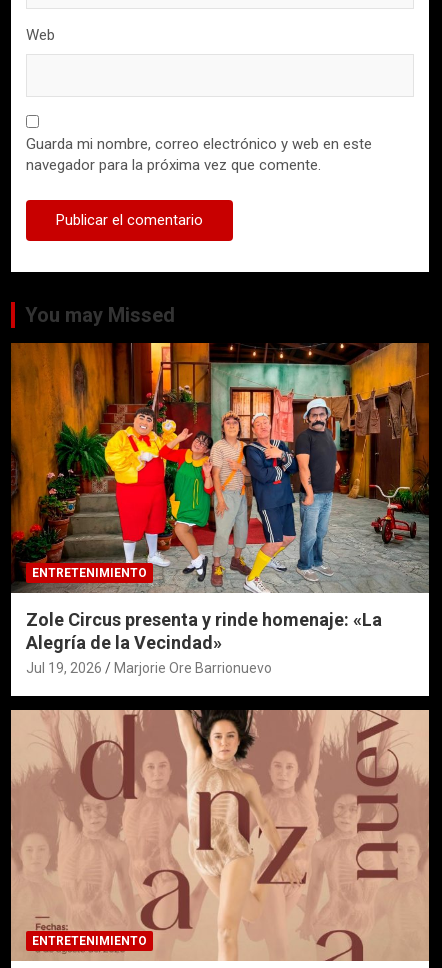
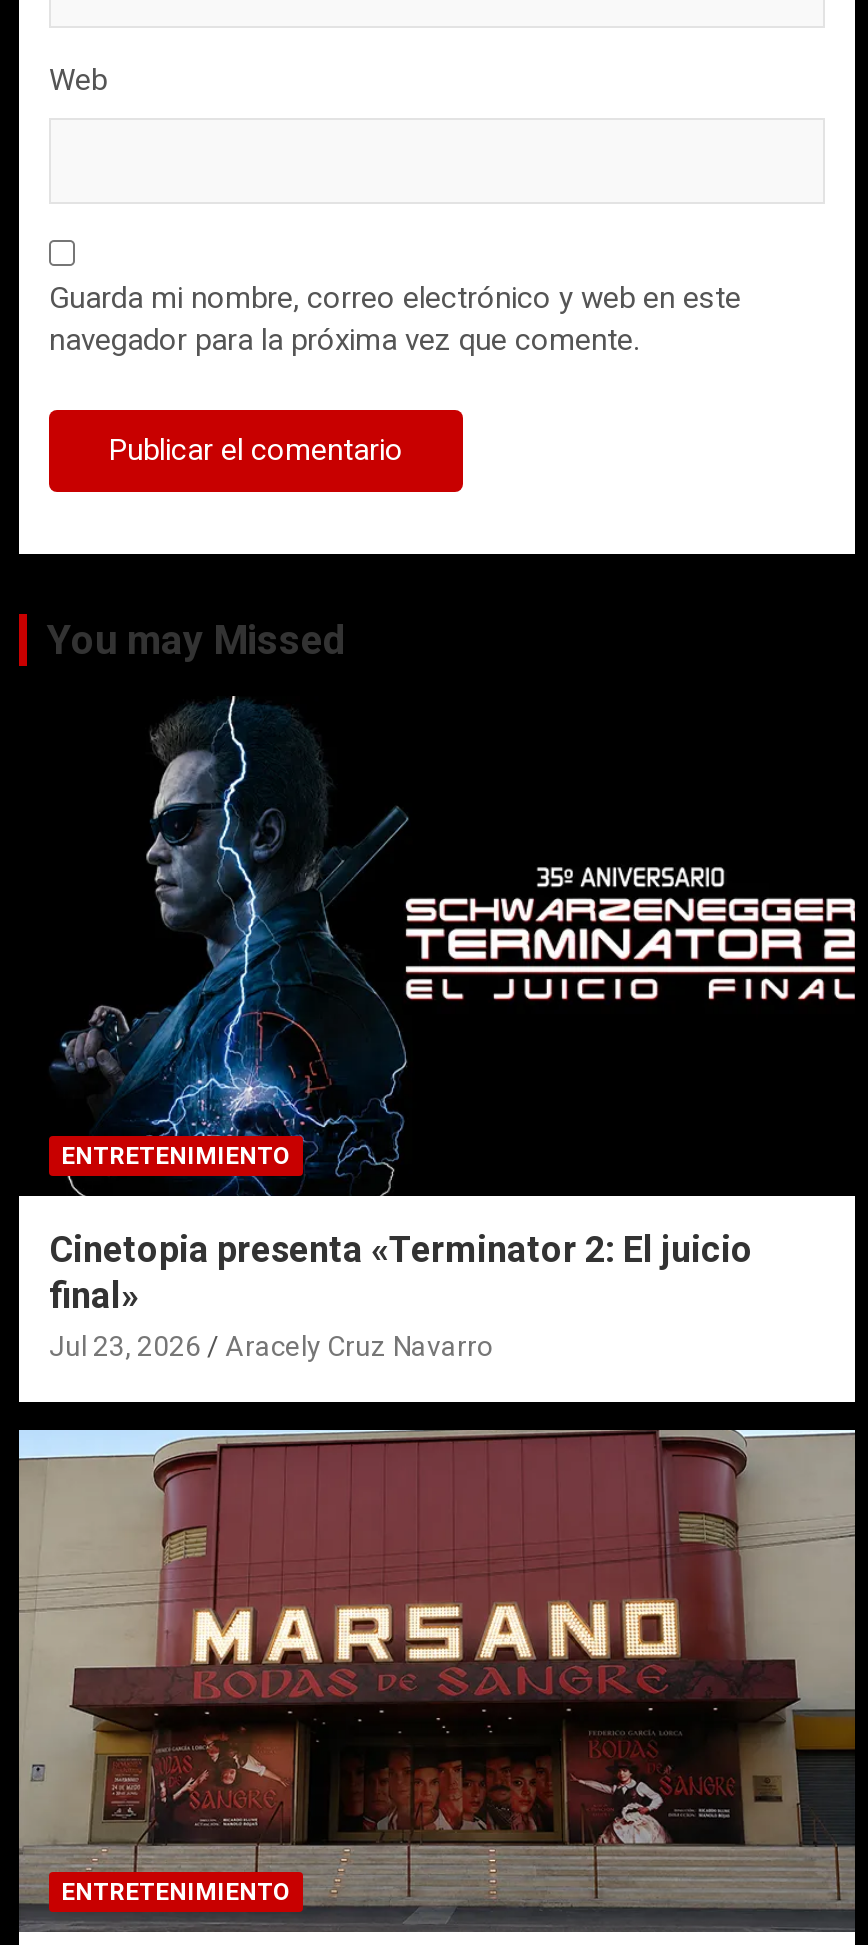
- [image]
- Zole Circus presenta y rinde homenaje: «La
- Alegría de la Vecindad»
- Jul 19, 2026
- Marjorie Ore Barrionuevo
+ [image]
+ Cinetopia presenta «Terminator 2: El juicio
+ final»
+ Jul 23, 2026
+ Aracely Cruz Navarro

- [image]
+ [image]
